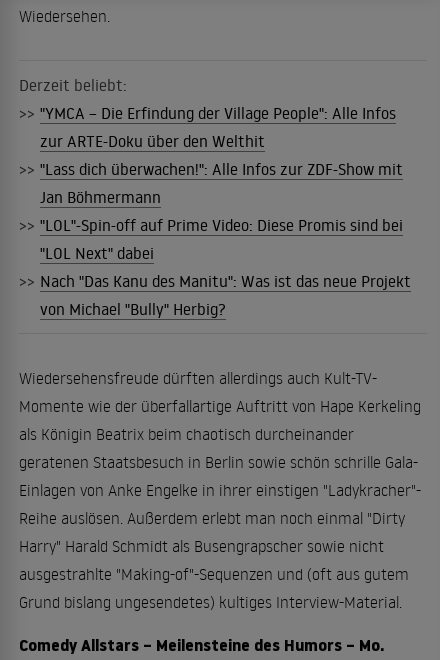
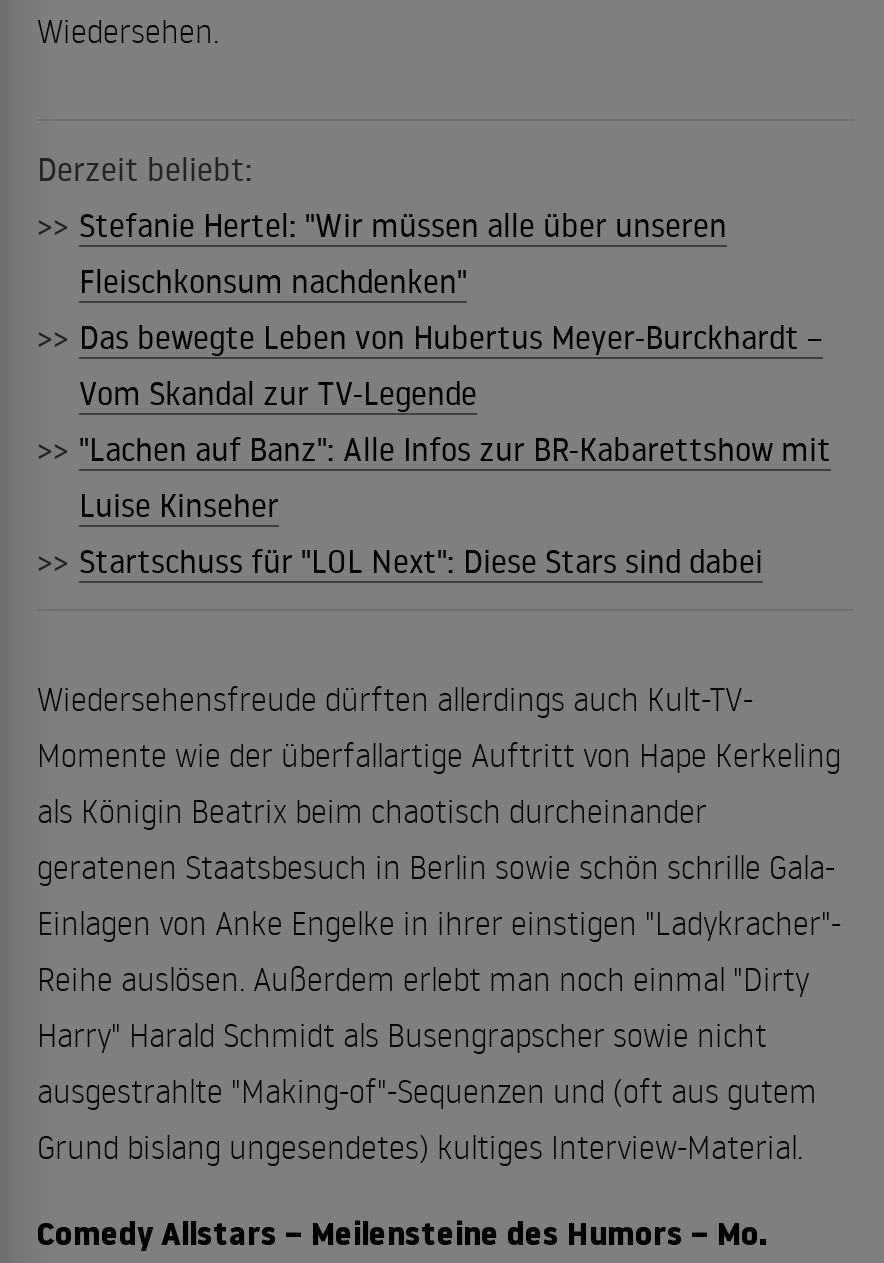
- >> "YMCA – Die Erfindung der Village People": Alle Infos
- zur ARTE-Doku über den Welthit
- >> "Lass dich überwachen!": Alle Infos zur ZDF-Show mit
- Jan Böhmermann
- >> "LOL"-Spin-off auf Prime Video: Diese Promis sind bei
- "LOL Next" dabei
- >> Nach "Das Kanu des Manitu": Was ist das neue Projekt
- von Michael "Bully" Herbig?
+ >> Stefanie Hertel: "Wir müssen alle über unseren
+ Fleischkonsum nachdenken"
+ >> Das bewegte Leben von Hubertus Meyer-Burckhardt –
+ Vom Skandal zur TV-Legende
+ >> "Lachen auf Banz": Alle Infos zur BR-Kabarettshow mit
+ Luise Kinseher
+ >> Startschuss für "LOL Next": Diese Stars sind dabei
